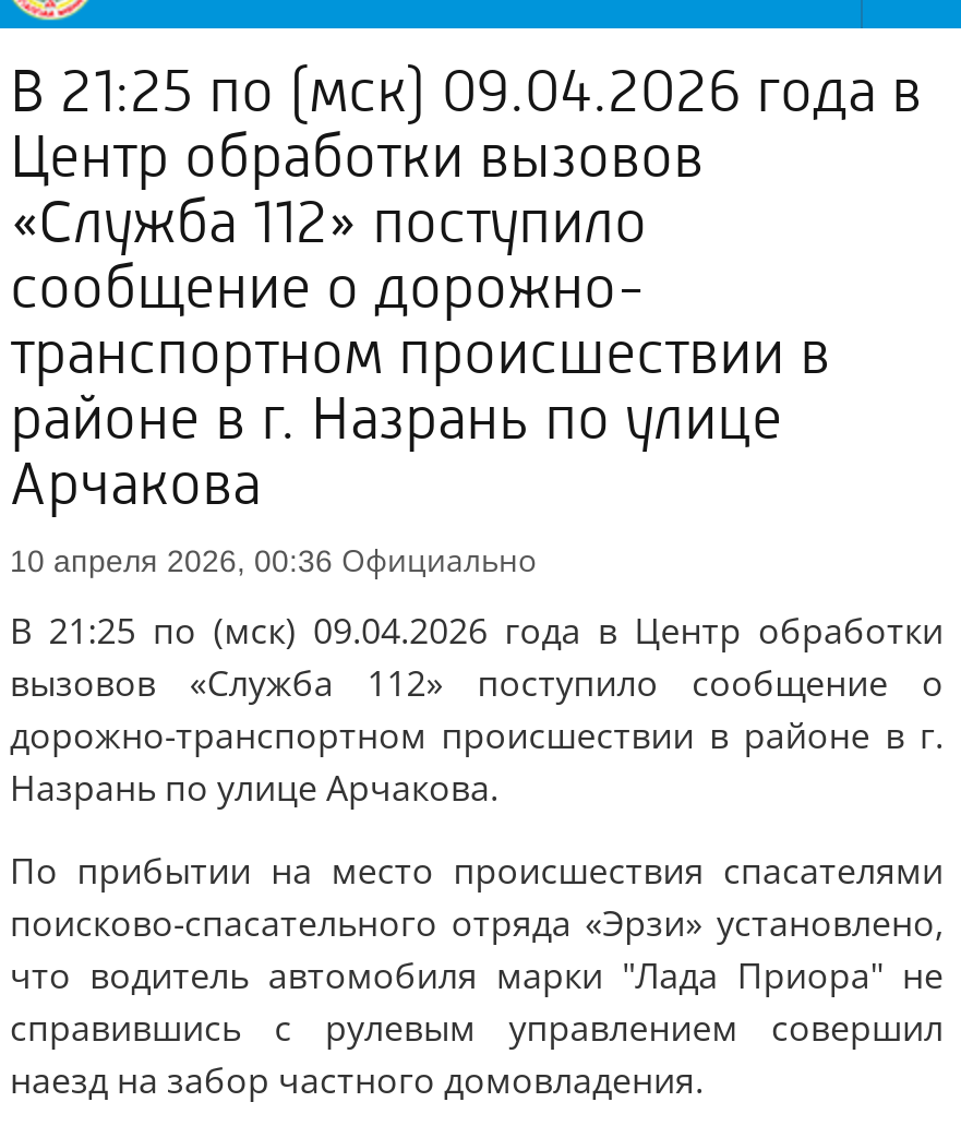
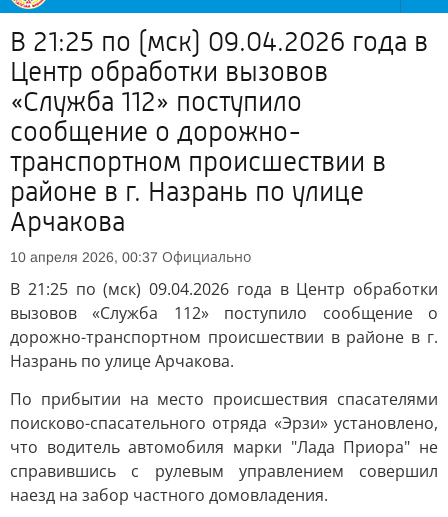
- 10 апреля 2026, 00:36 Официально
+ 10 апреля 2026, 00:37 Официально
